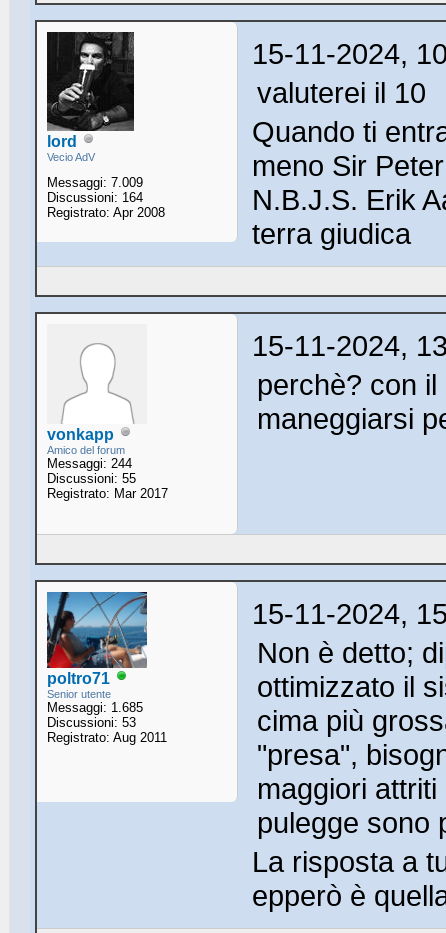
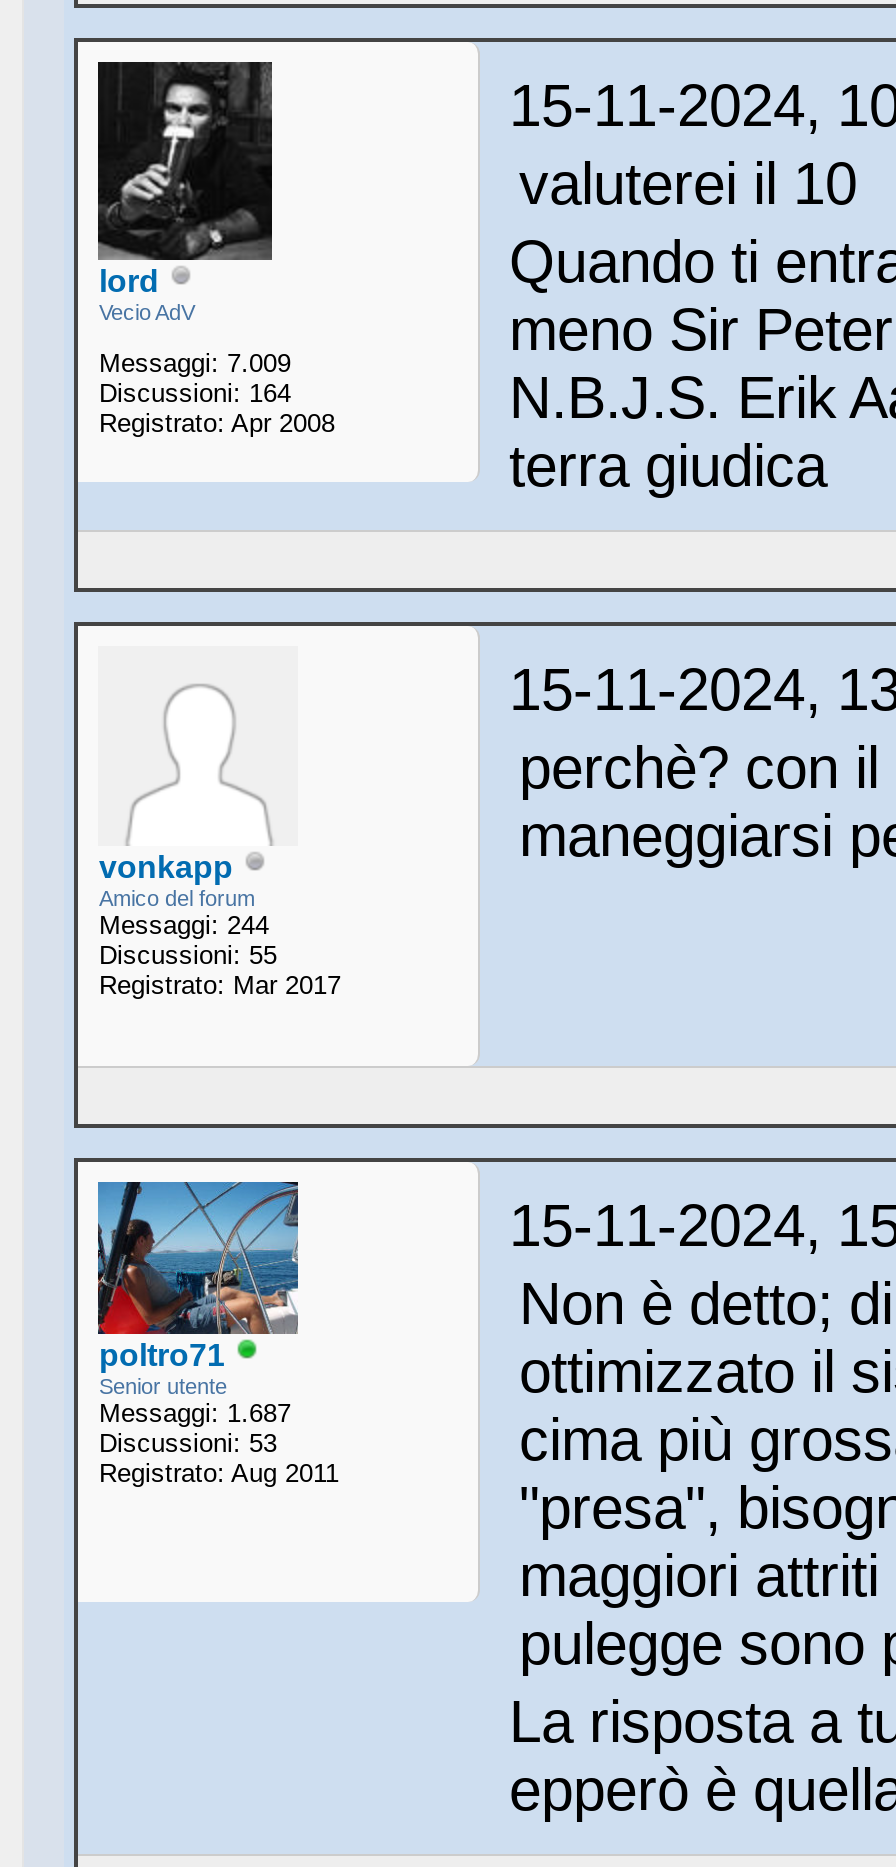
- Messaggi: 1.685
+ Messaggi: 1.687
